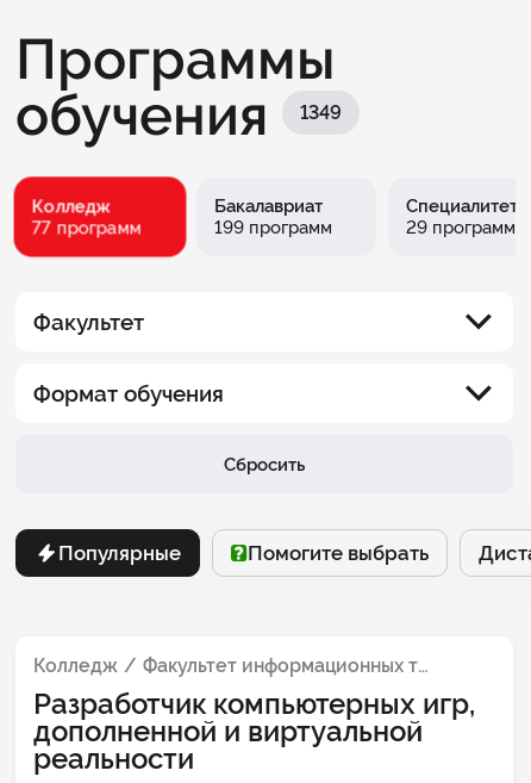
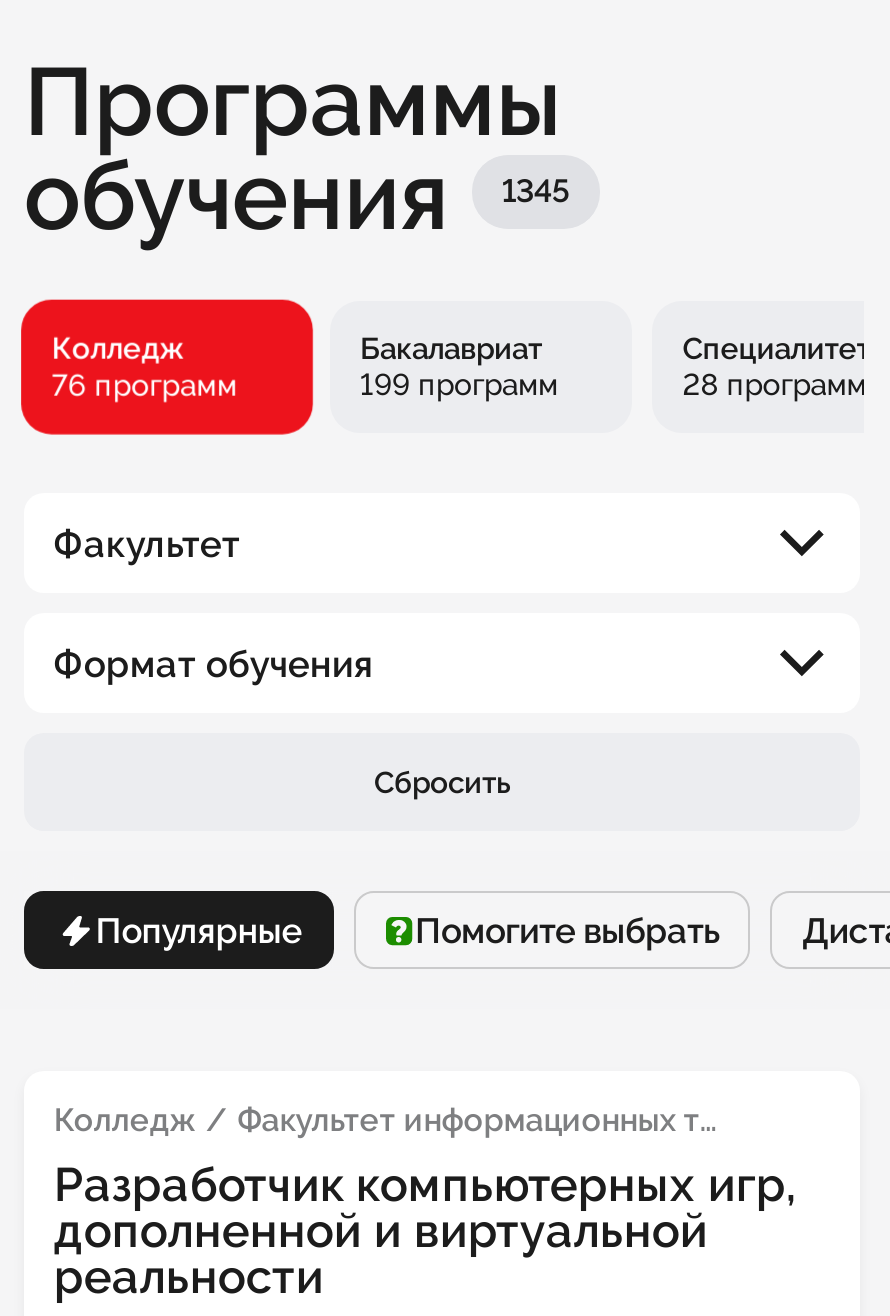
- обучения 1349
+ обучения 1345

- 77 программ
+ 76 программ

- 29 программ
+ 28 программ
